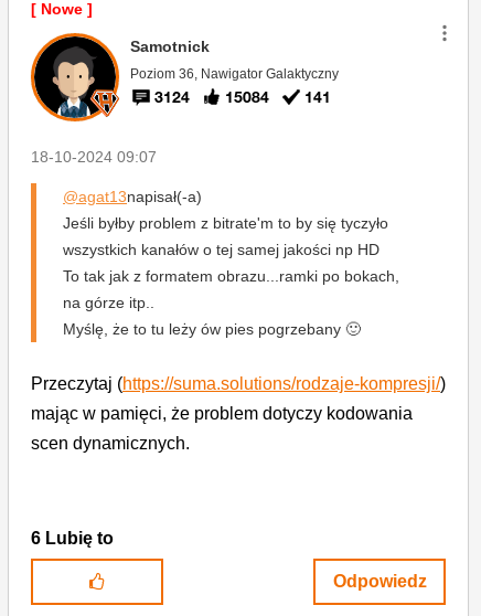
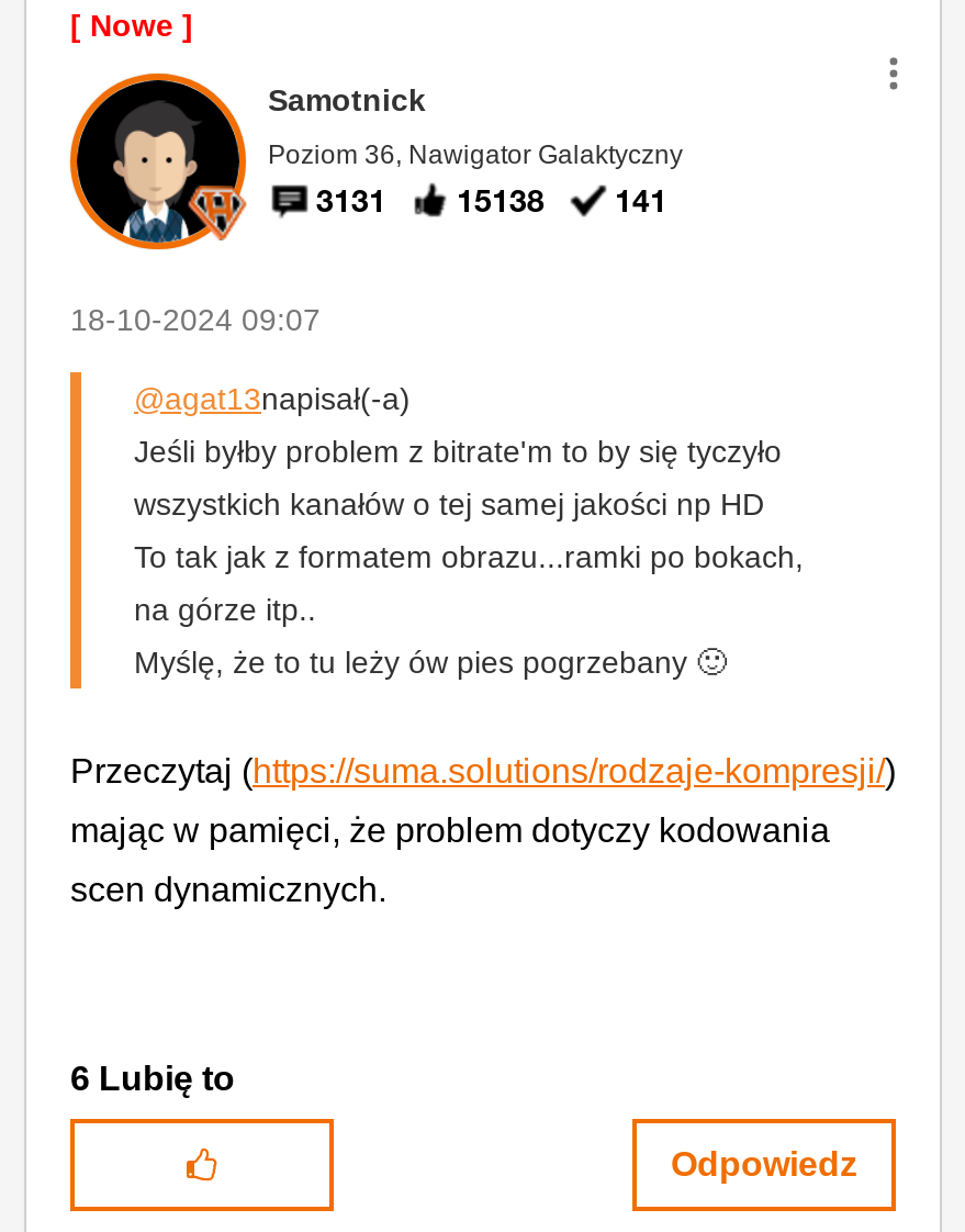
- 3124
+ 3131

- 15084
+ 15138
